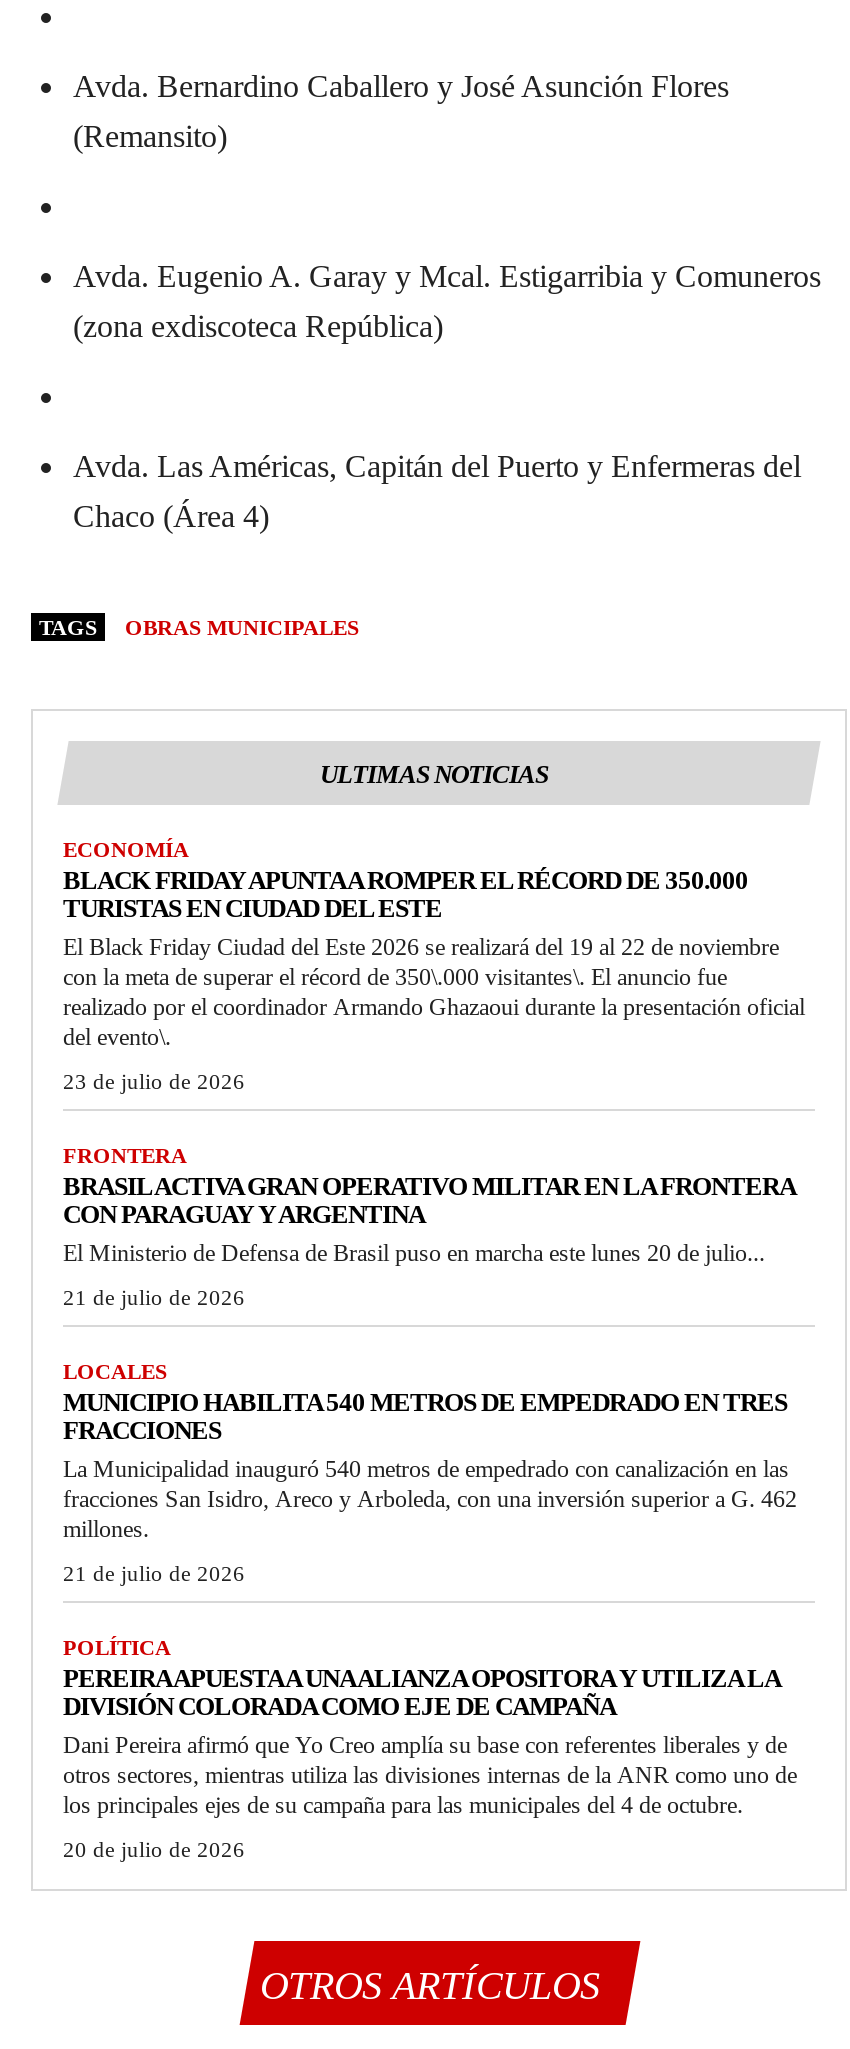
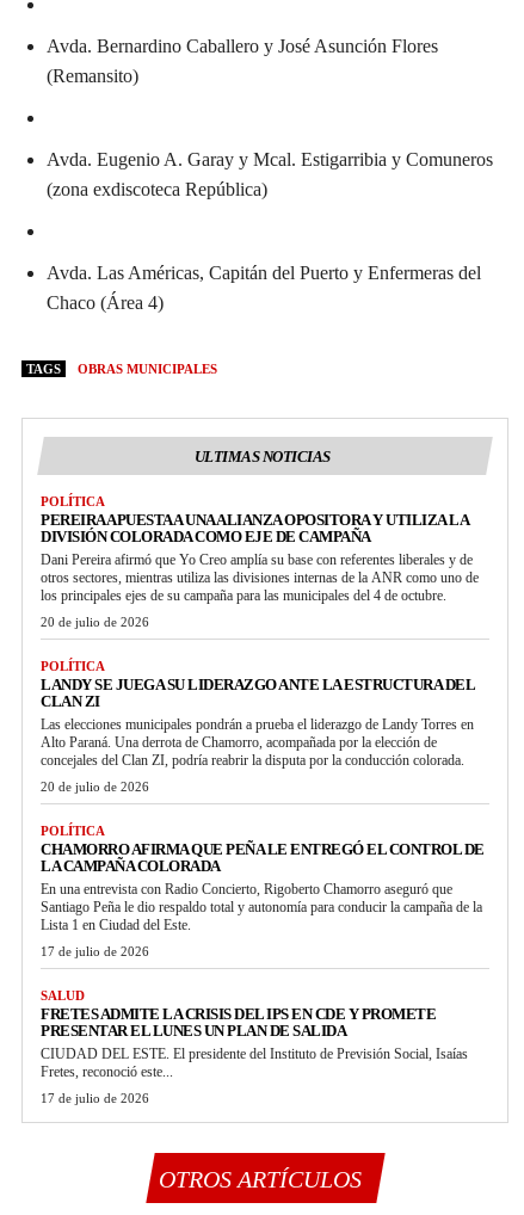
- ECONOMÍA
- BLACK FRIDAY APUNTA A ROMPER EL RÉCORD DE 350.000
- TURISTAS EN CIUDAD DEL ESTE
- El Black Friday Ciudad del Este 2026 se realizará del 19 al 22 de noviembre
- con la meta de superar el récord de 350\.000 visitantes\. El anuncio fue
- realizado por el coordinador Armando Ghazaoui durante la presentación oficial
- del evento\.
- 23 de julio de 2026
- FRONTERA
- BRASIL ACTIVA GRAN OPERATIVO MILITAR EN LA FRONTERA
- CON PARAGUAY Y ARGENTINA
- El Ministerio de Defensa de Brasil puso en marcha este lunes 20 de julio...
- 21 de julio de 2026
- LOCALES
- MUNICIPIO HABILITA 540 METROS DE EMPEDRADO EN TRES
- FRACCIONES
- La Municipalidad inauguró 540 metros de empedrado con canalización en las
- fracciones San Isidro, Areco y Arboleda, con una inversión superior a G. 462
- millones.
- 21 de julio de 2026

moved up: POLÍTICA | PEREIRA APUESTA A UNA ALIANZA OPOSITORA Y UTILIZA LA | DIVISIÓN COLORADA COMO EJE DE CAMPAÑA | Dani Pereira afirmó que Yo Creo amplía su base con referentes liberales y de | otros sectores, mientras utiliza las divisiones internas de la ANR como uno de | los principales ejes de su campaña para las municipales del 4 de octubre. | 20 de julio de 2026

+ POLÍTICA
+ LANDY SE JUEGA SU LIDERAZGO ANTE LA ESTRUCTURA DEL
+ CLAN ZI
+ Las elecciones municipales pondrán a prueba el liderazgo de Landy Torres en
+ Alto Paraná. Una derrota de Chamorro, acompañada por la elección de
+ concejales del Clan ZI, podría reabrir la disputa por la conducción colorada.
+ 20 de julio de 2026
+ POLÍTICA
+ CHAMORRO AFIRMA QUE PEÑA LE ENTREGÓ EL CONTROL DE
+ LA CAMPAÑA COLORADA
+ En una entrevista con Radio Concierto, Rigoberto Chamorro aseguró que
+ Santiago Peña le dio respaldo total y autonomía para conducir la campaña de la
+ Lista 1 en Ciudad del Este.
+ 17 de julio de 2026
+ SALUD
+ FRETES ADMITE LA CRISIS DEL IPS EN CDE Y PROMETE
+ PRESENTAR EL LUNES UN PLAN DE SALIDA
+ CIUDAD DEL ESTE. El presidente del Instituto de Previsión Social, Isaías
+ Fretes, reconoció este...
+ 17 de julio de 2026
